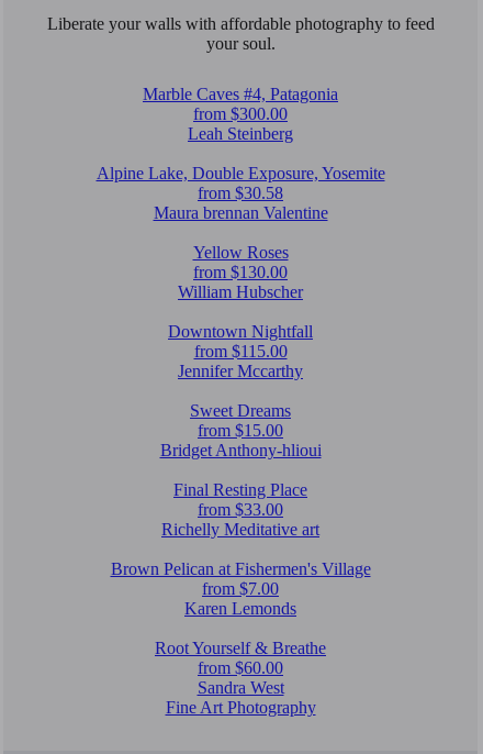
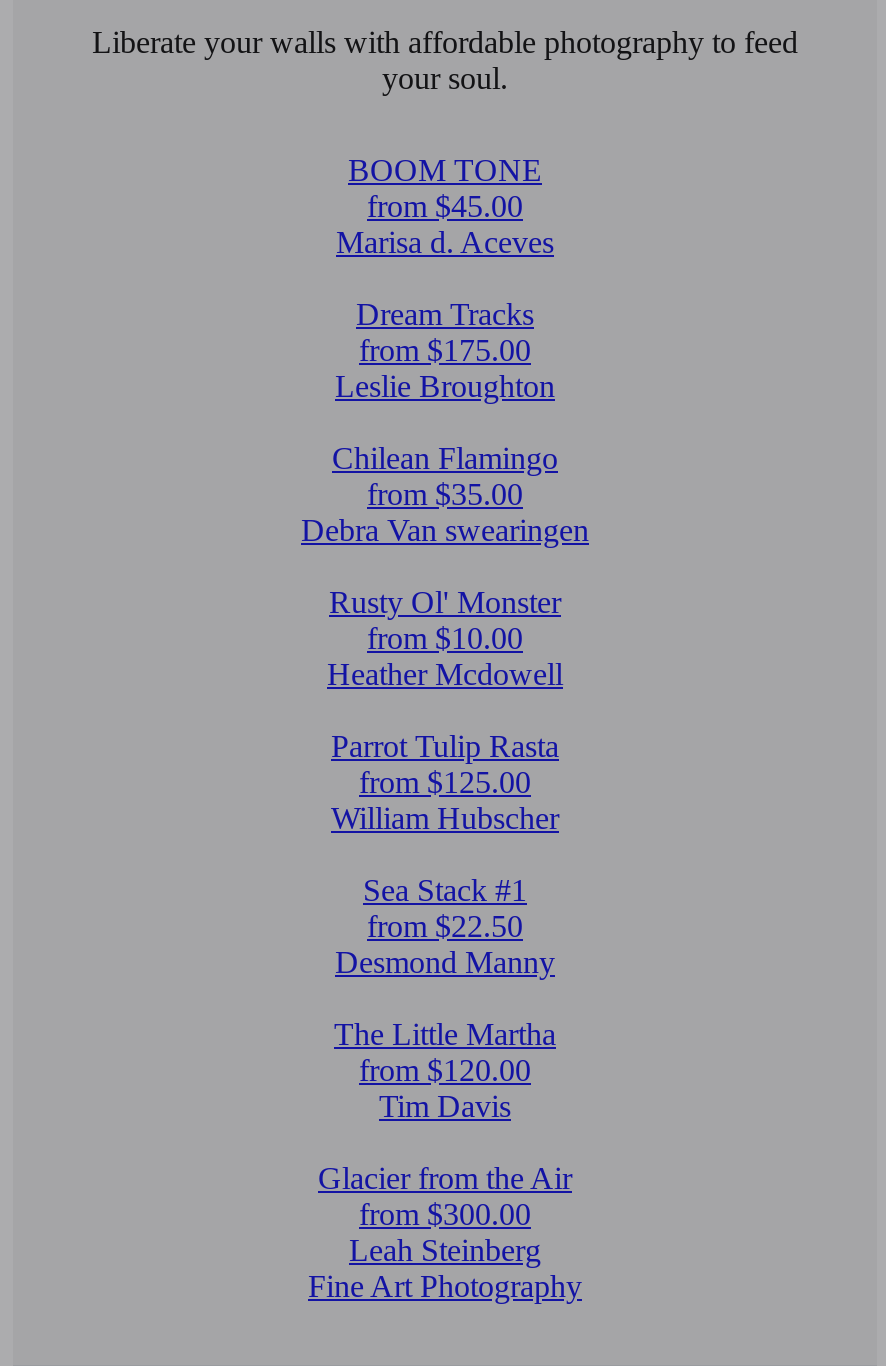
- Marble Caves #4, Patagonia
+ BOOM TONE
+ from $45.00
+ Marisa d. Aceves
+ Dream Tracks
+ from $175.00
+ Leslie Broughton
+ Chilean Flamingo
+ from $35.00
+ Debra Van swearingen
+ Rusty Ol' Monster
+ from $10.00
+ Heather Mcdowell
+ Parrot Tulip Rasta
+ from $125.00
+ Sea Stack #1
+ from $22.50
+ Desmond Manny
+ The Little Martha
+ from $120.00
+ Tim Davis
+ Glacier from the Air

moved down: from $300.00 | Leah Steinberg

- Alpine Lake, Double Exposure, Yosemite
- from $30.58
- Maura brennan Valentine
- Yellow Roses
- from $130.00
- Downtown Nightfall
- from $115.00
- Jennifer Mccarthy
- Sweet Dreams
- from $15.00
- Bridget Anthony-hlioui
- Final Resting Place
- from $33.00
- Richelly Meditative art
- Brown Pelican at Fishermen's Village
- from $7.00
- Karen Lemonds
- Root Yourself & Breathe
- from $60.00
- Sandra West

moved up: William Hubscher
